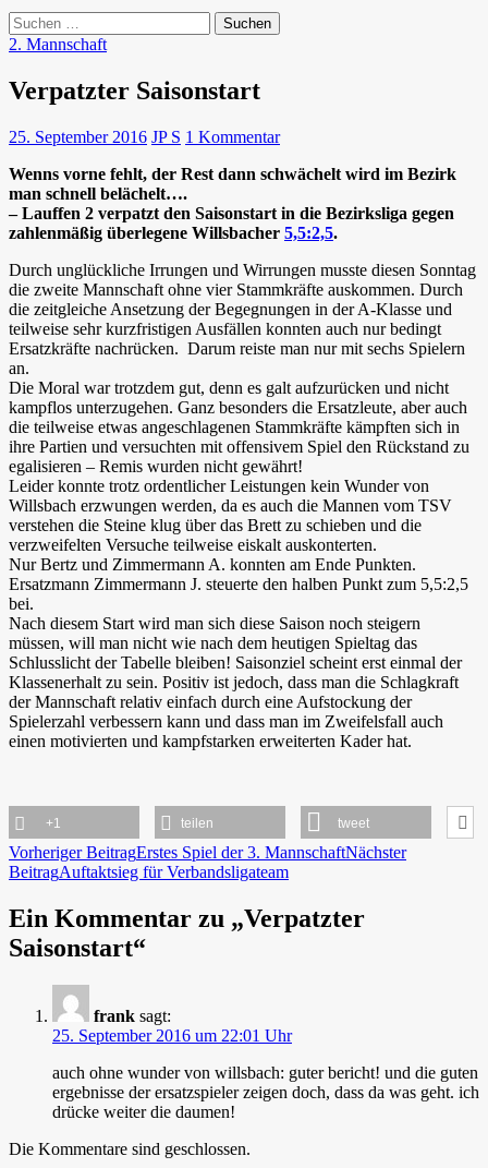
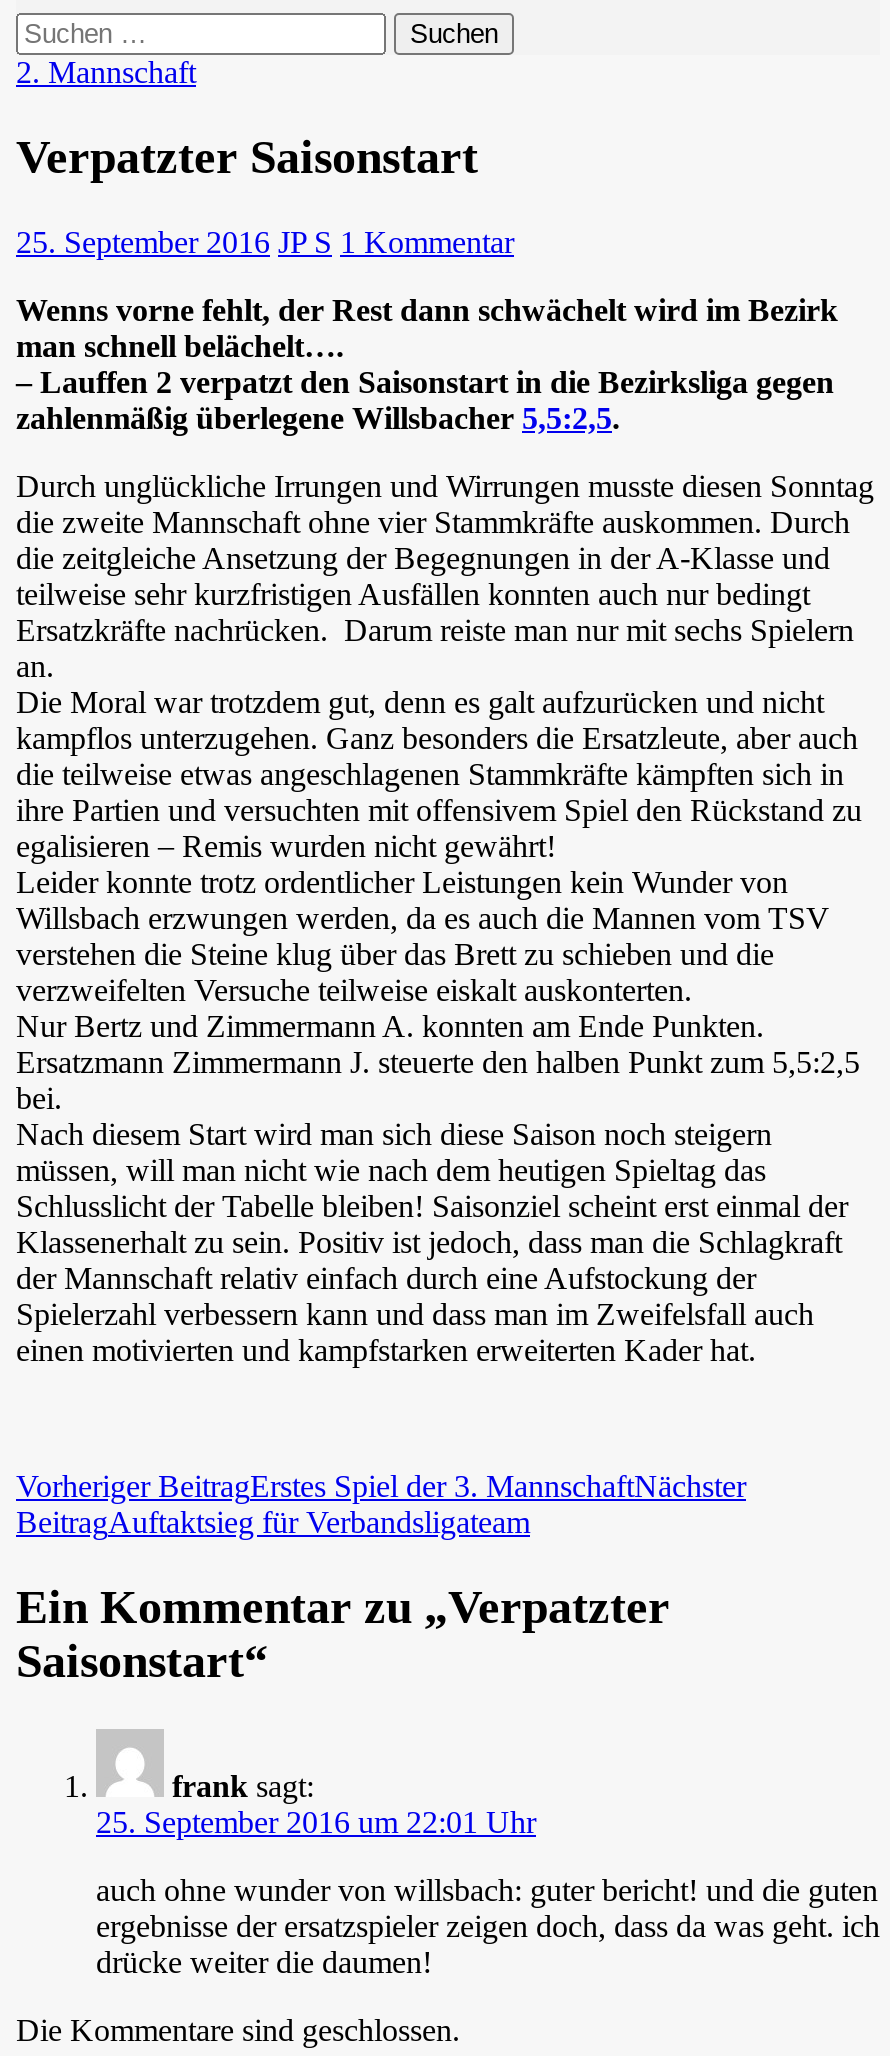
- +1
- teilen
- tweet
